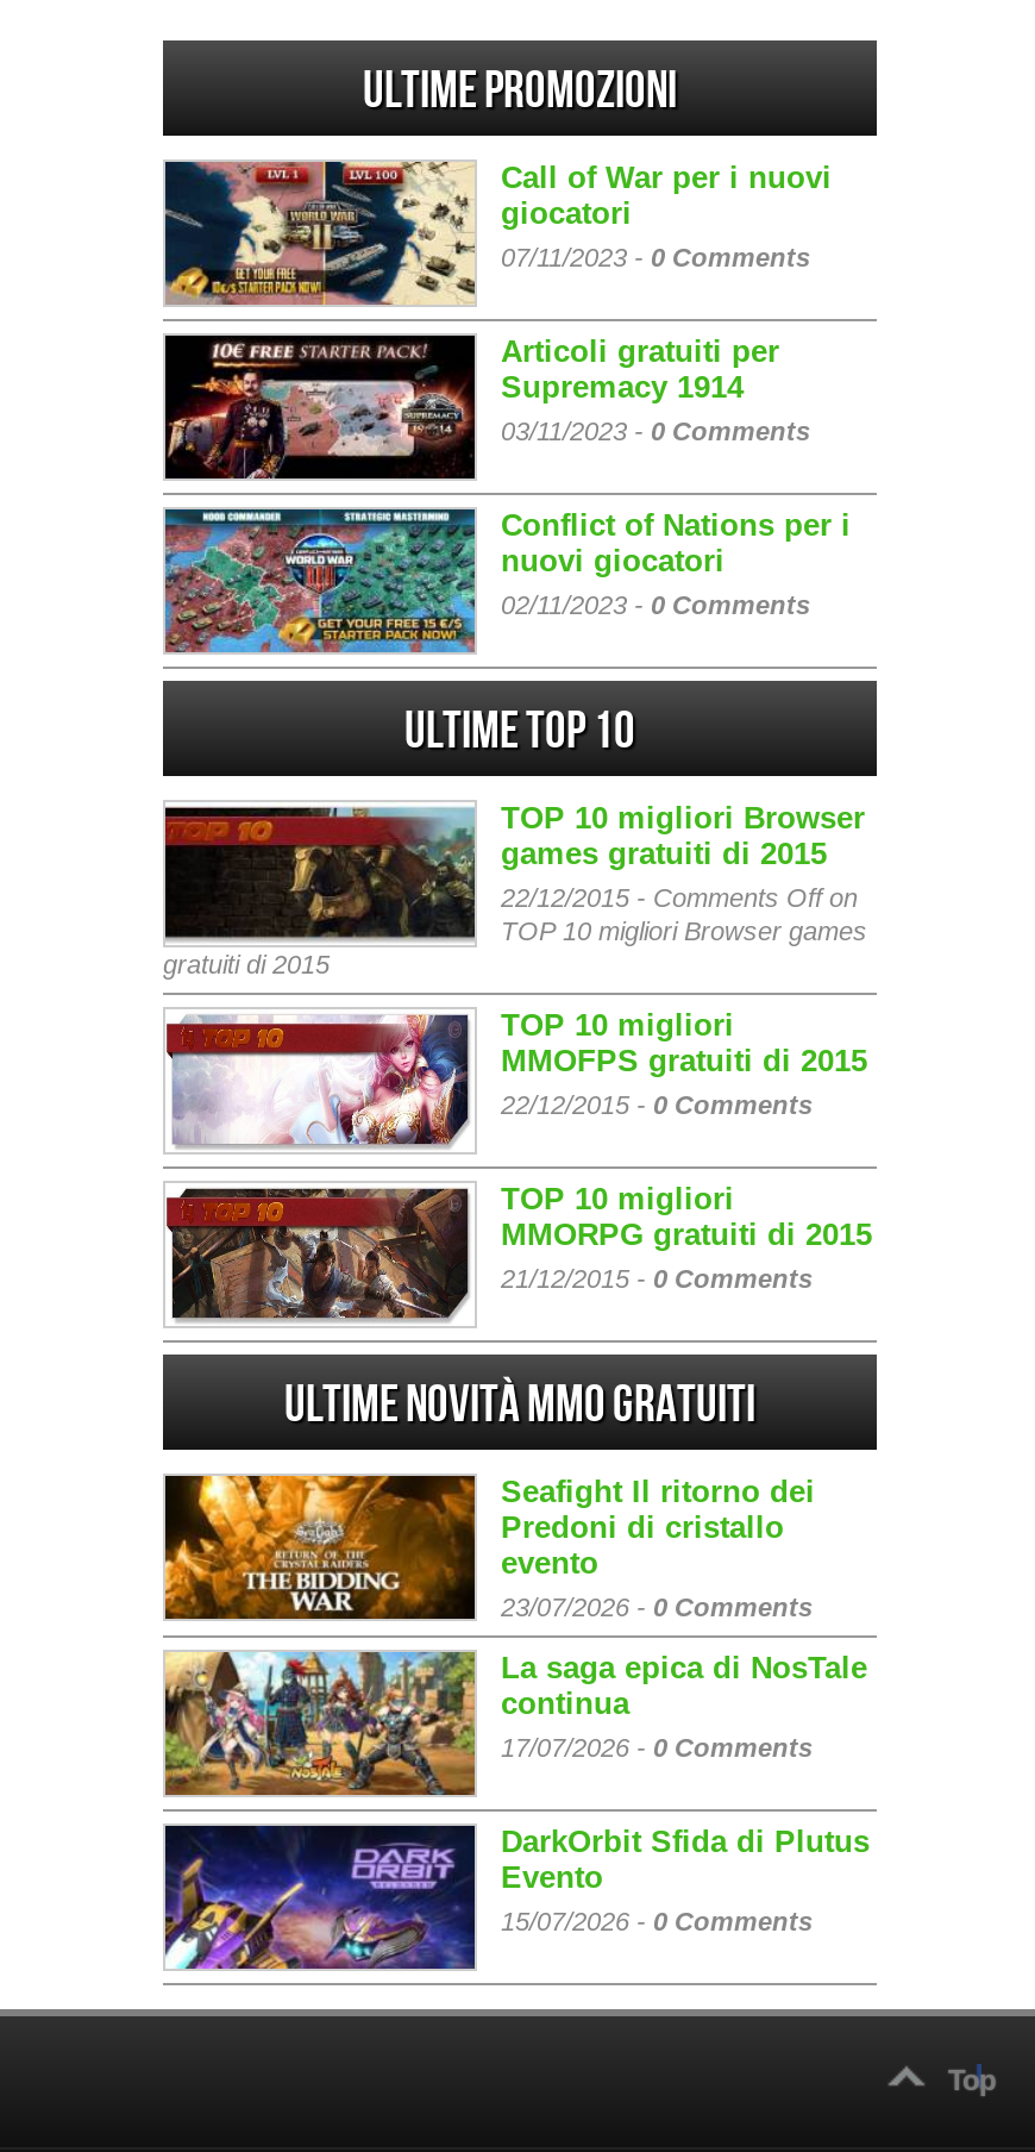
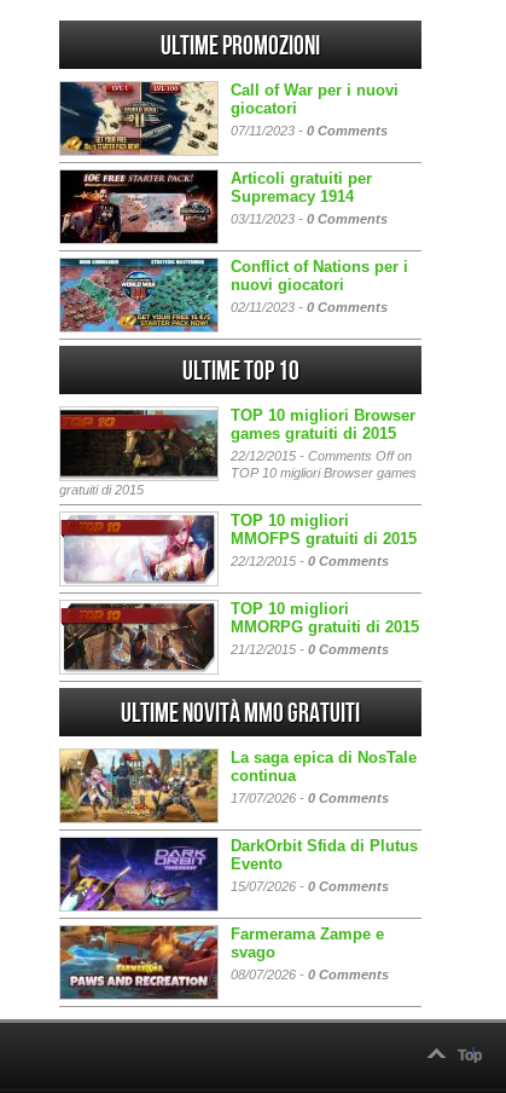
- [image]
- Seafight Il ritorno dei
- Predoni di cristallo
- evento
- 23/07/2026 - 0 Comments

moved up: [image] | La saga epica di NosTale | continua | 17/07/2026 - 0 Comments | DarkOrbit Sfida di Plutus | Evento | 15/07/2026 - 0 Comments

+ [image]
+ Farmerama Zampe e
+ svago
+ 08/07/2026 - 0 Comments
